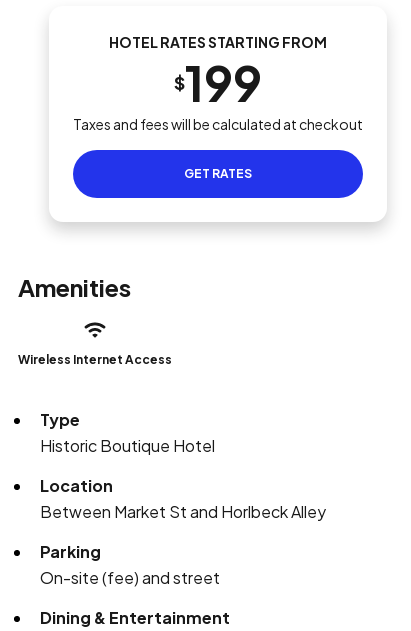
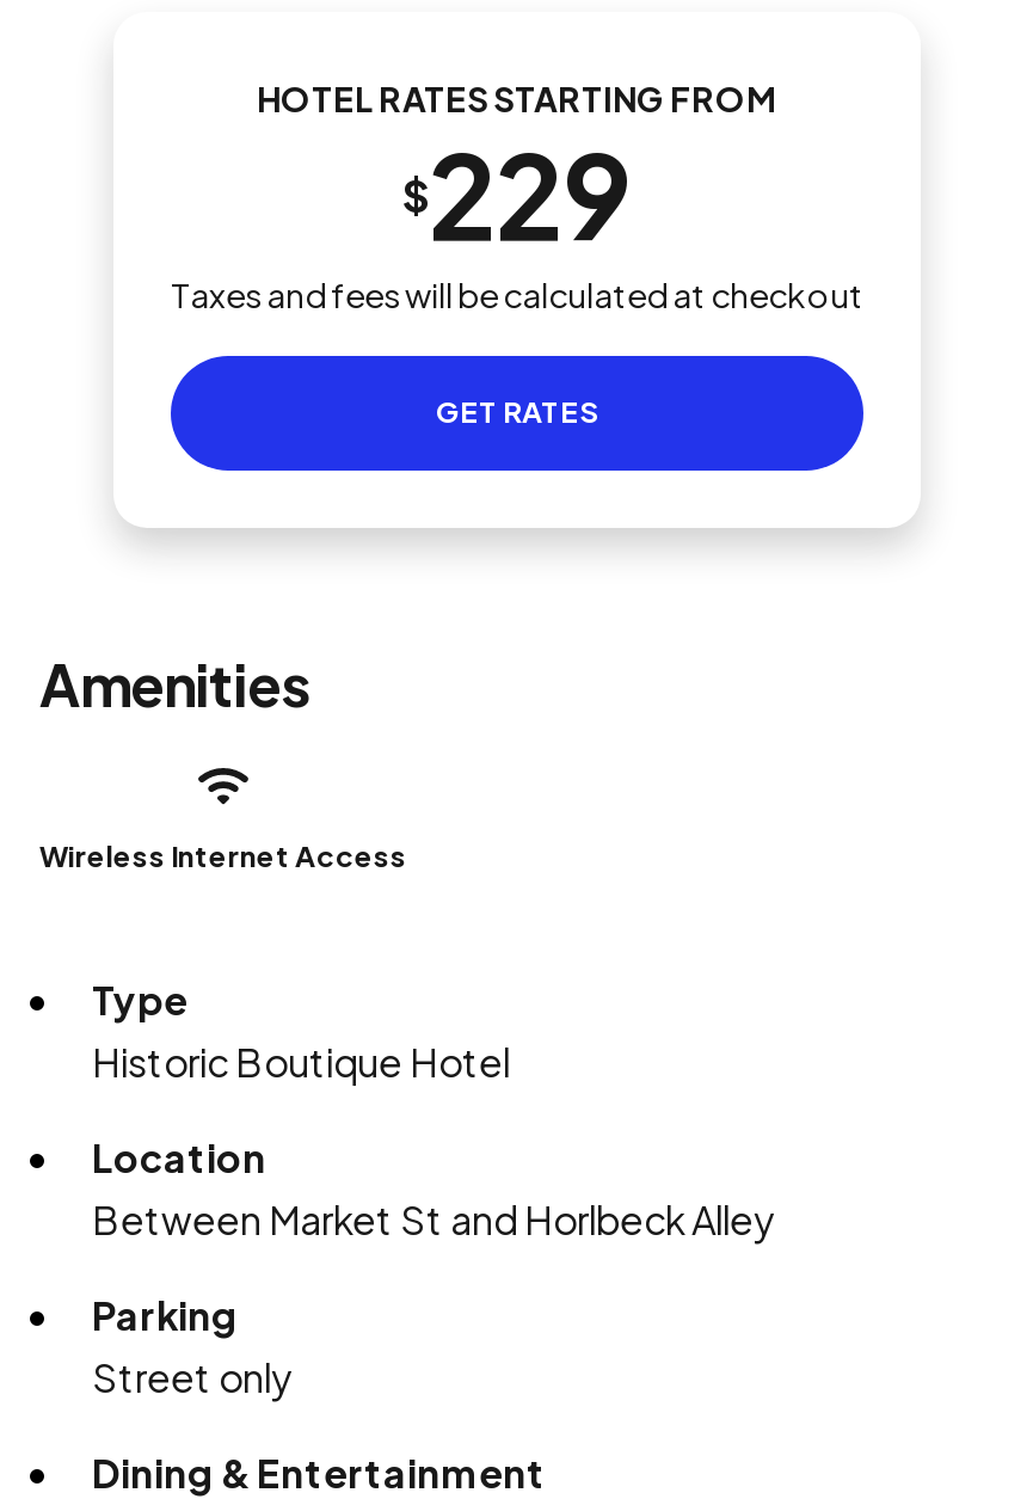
- $199
+ $229

- On-site (fee) and street
+ Street only
